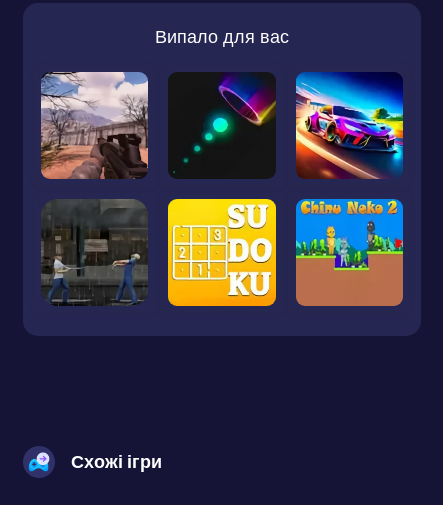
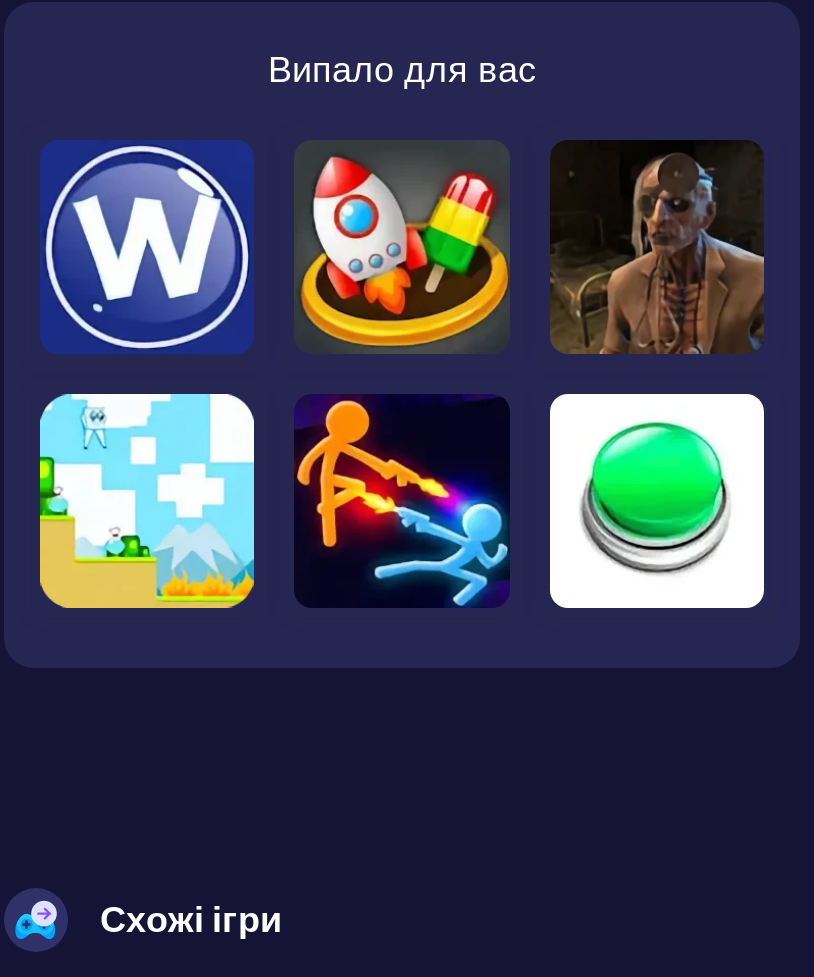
- [image]
+ [image]

- [image]
+ [image]

- [image]
+ [image]

- [image]
+ [image]

- [image]
+ [image]

- [image]
+ [image]
